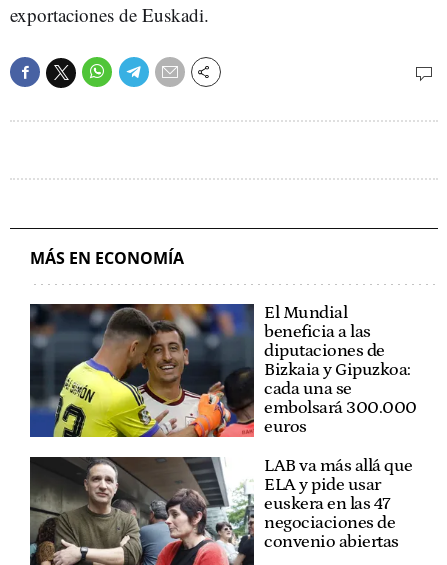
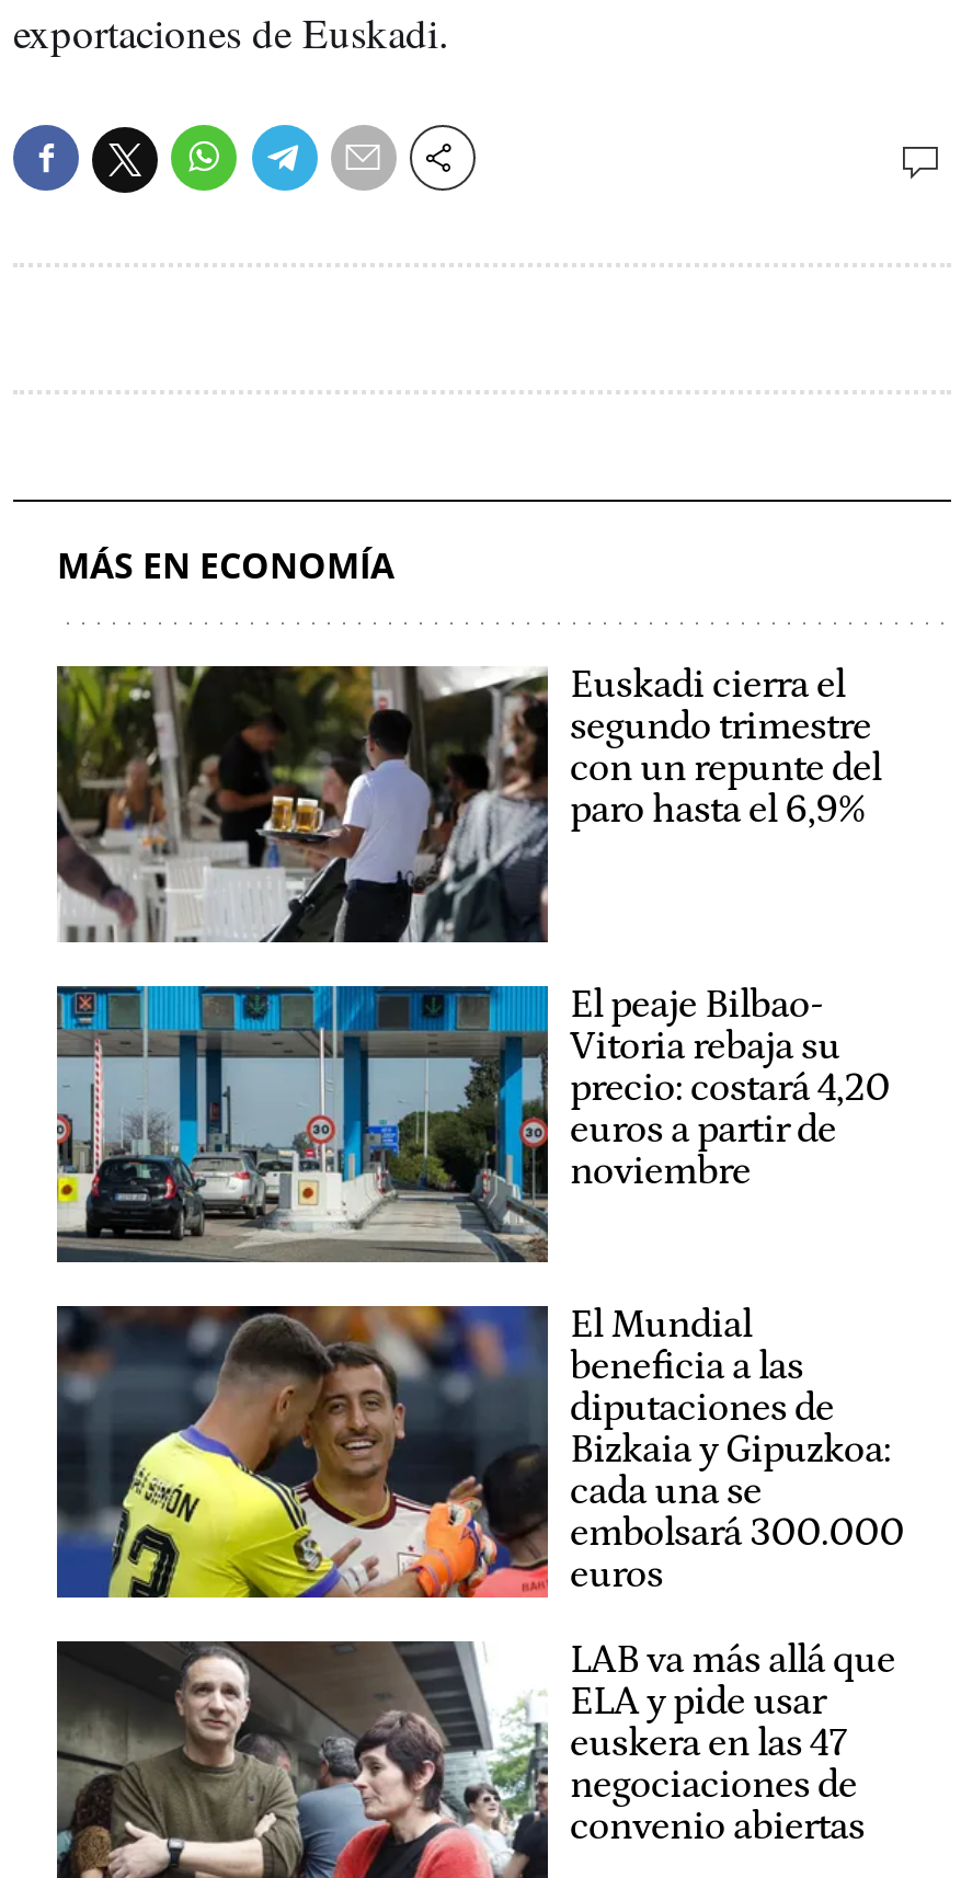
+ [image]
+ Euskadi cierra el
+ segundo trimestre
+ con un repunte del
+ paro hasta el 6,9%

+ [image]
+ El peaje Bilbao-
+ Vitoria rebaja su
+ precio: costará 4,20
+ euros a partir de
+ noviembre
